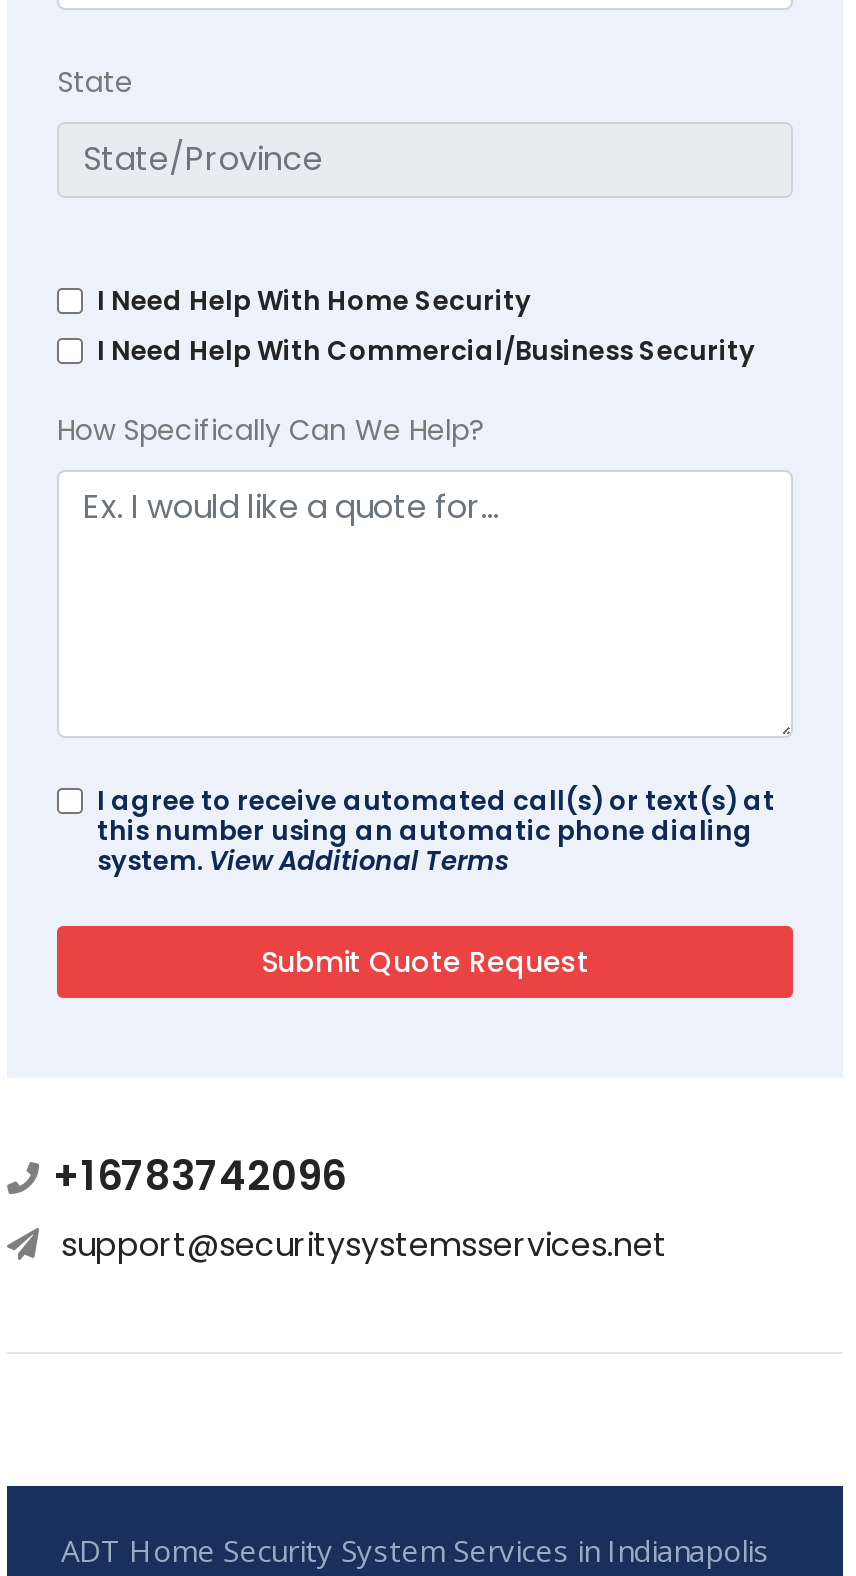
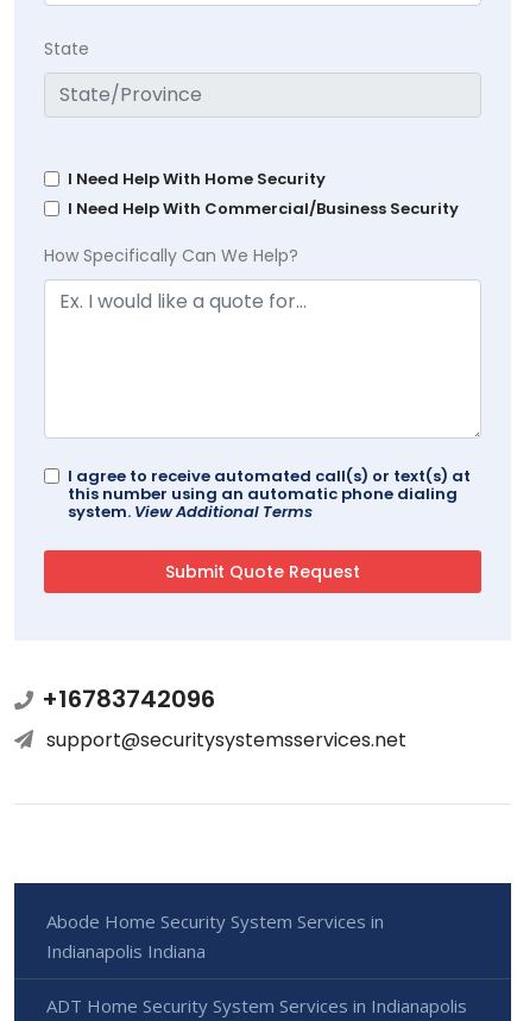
+ Abode Home Security System Services in
+ Indianapolis Indiana
